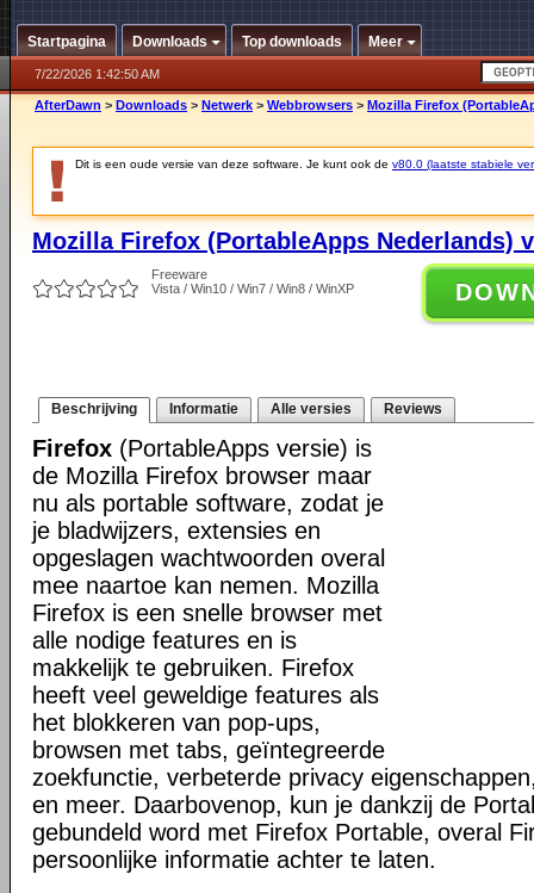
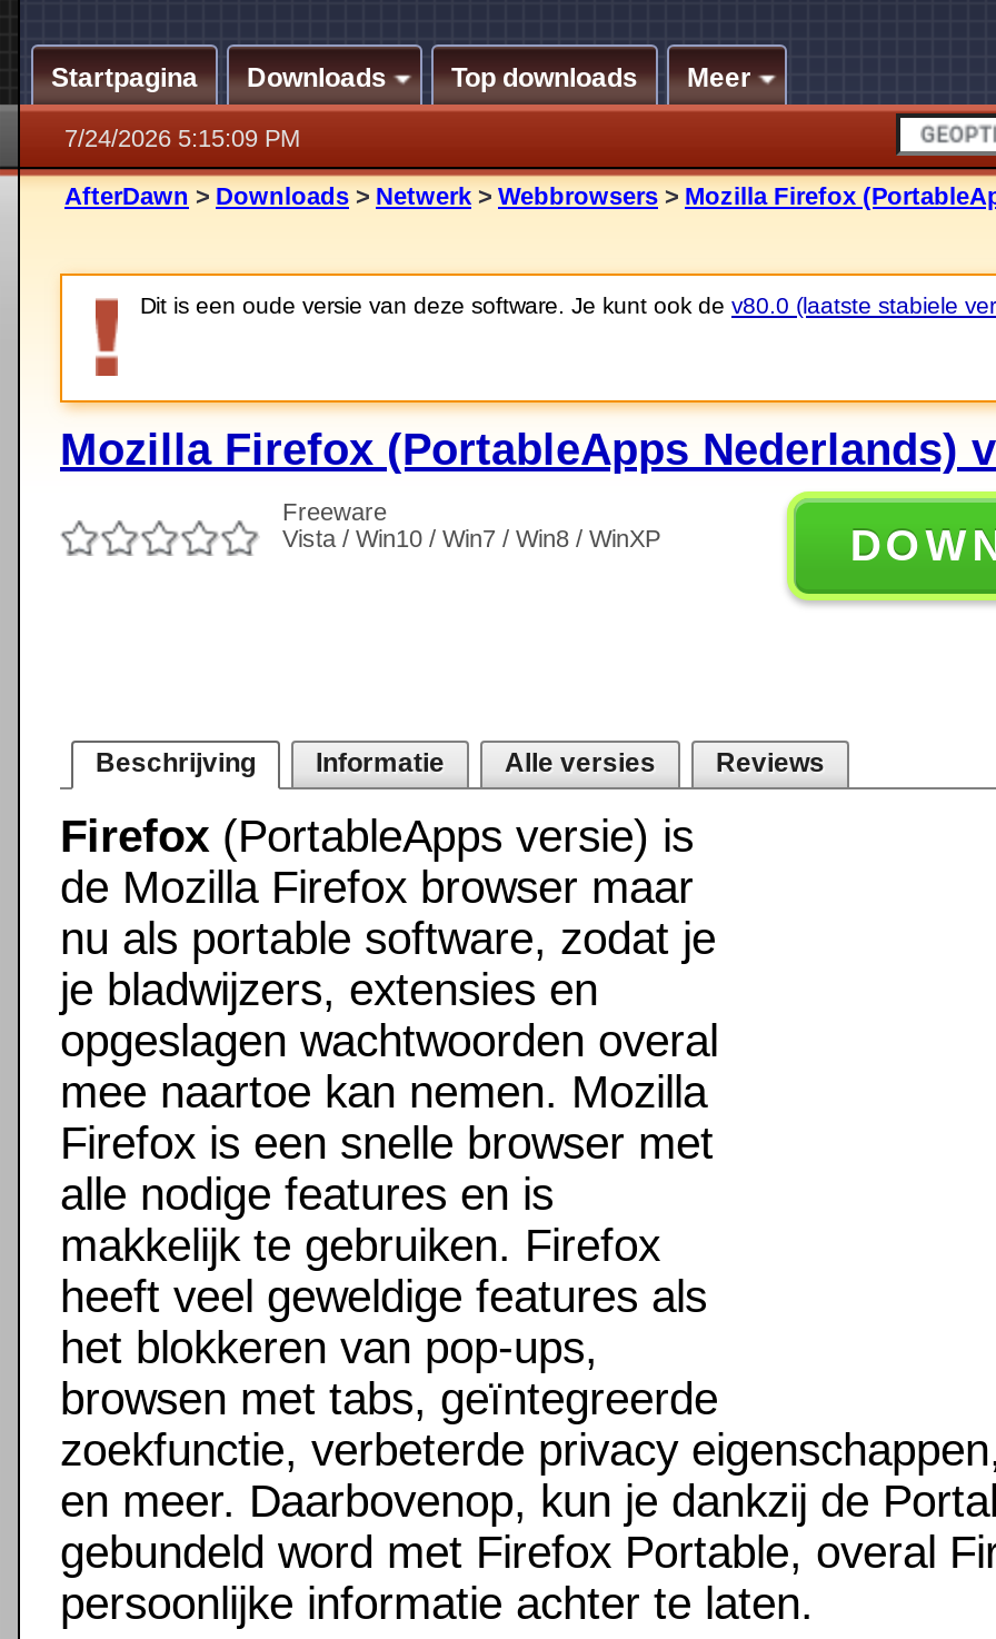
- 7/22/2026 1:42:50 AM
+ 7/24/2026 5:15:09 PM
